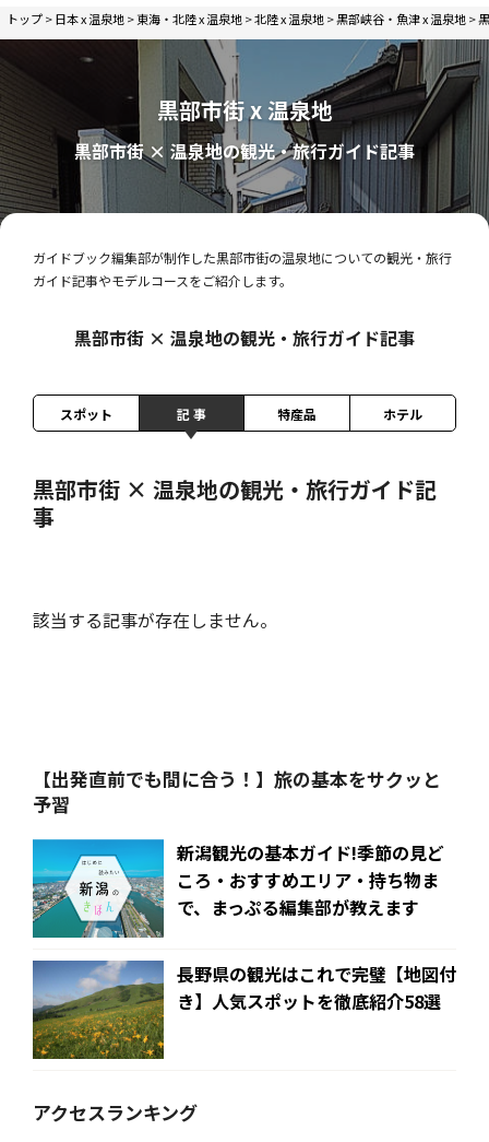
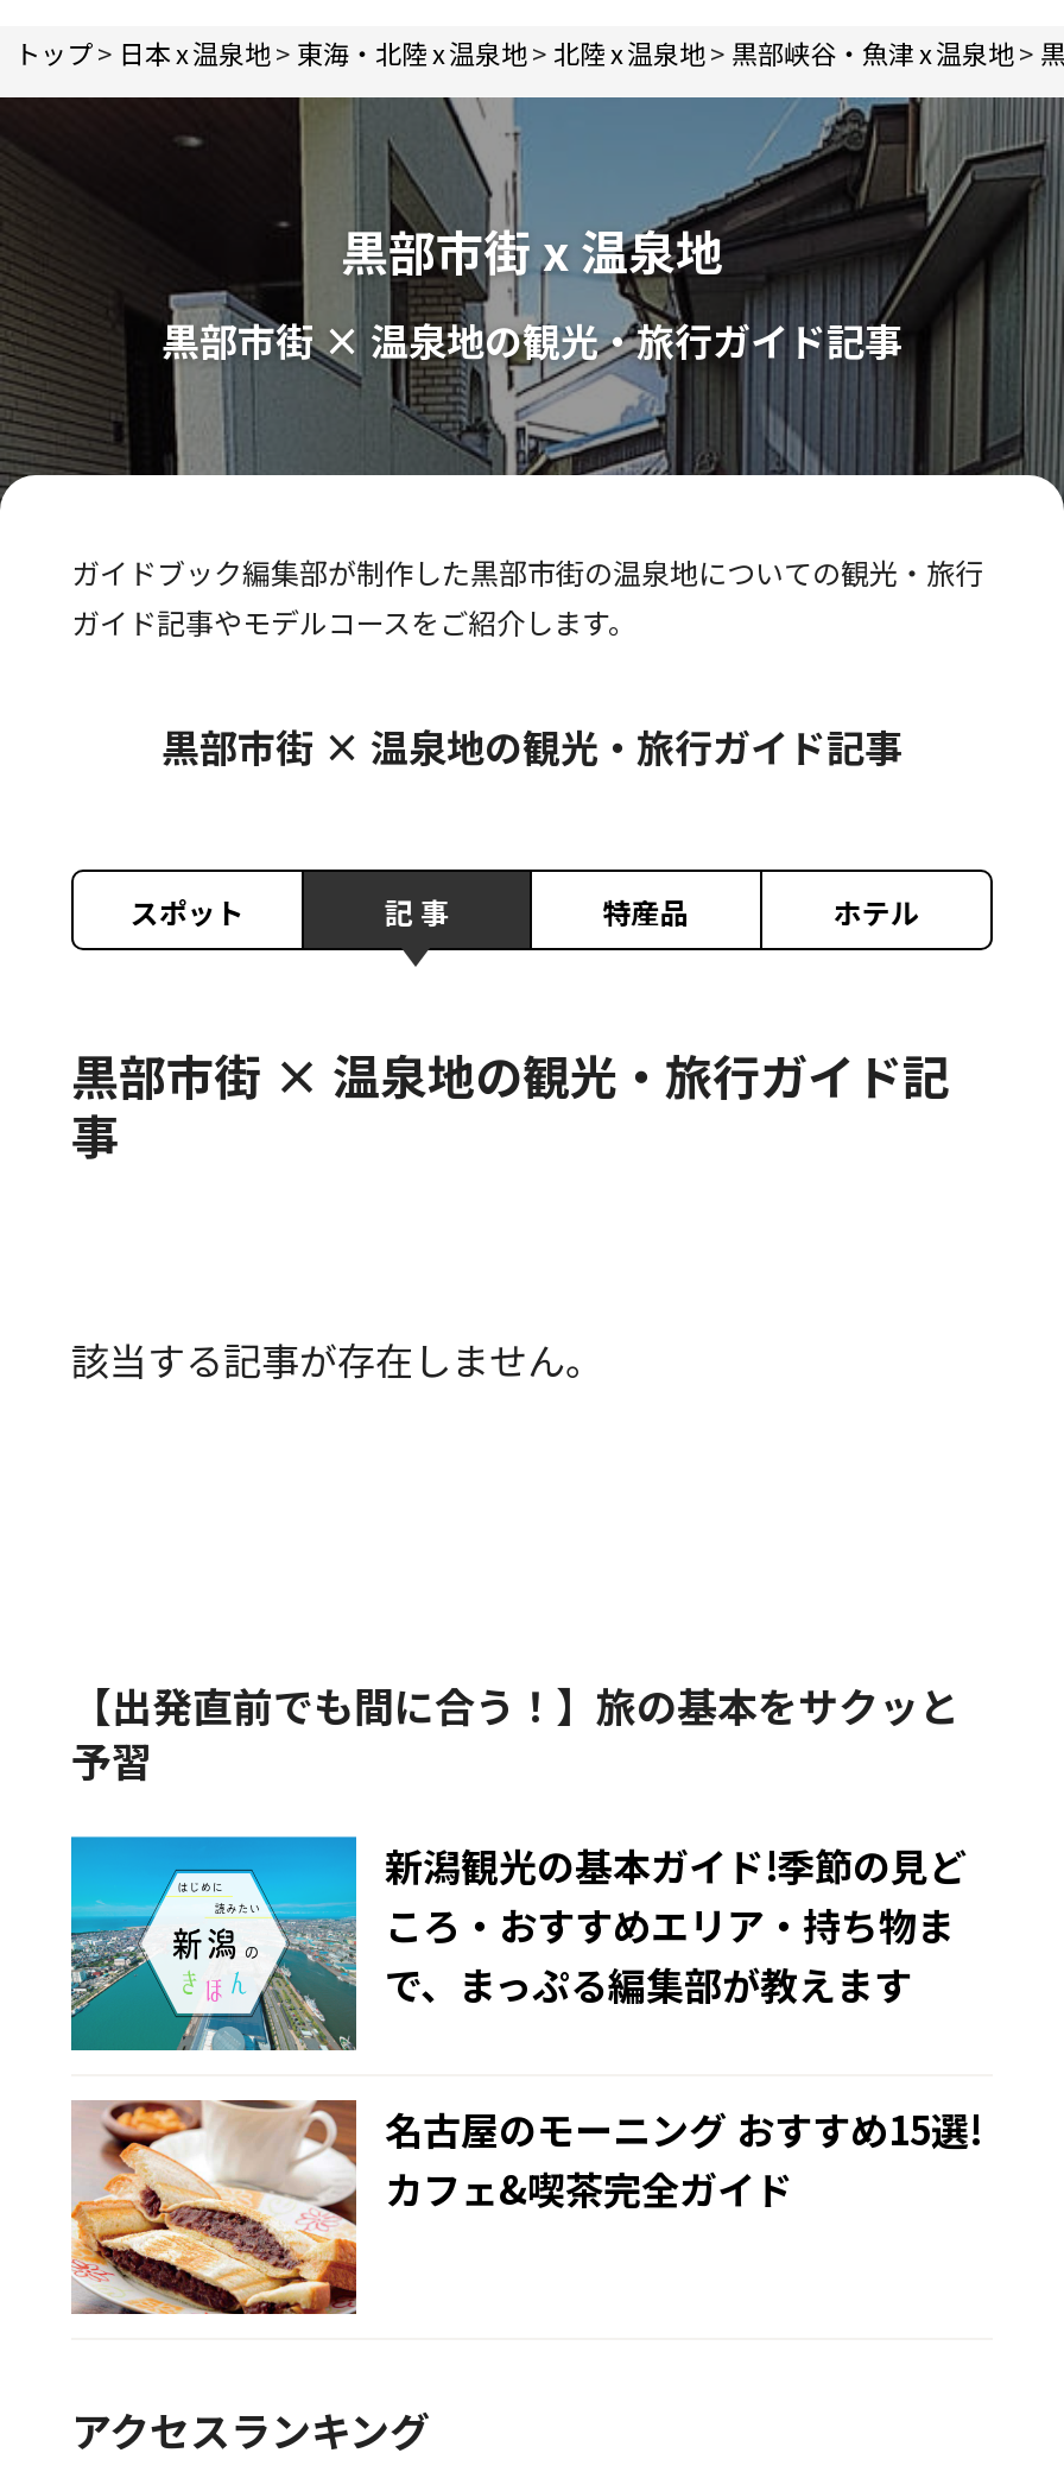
- [image]
- 長野県の観光はこれで完璧【地図付
- き】人気スポットを徹底紹介58選
+ [image]
+ 名古屋のモーニング おすすめ15選!
+ カフェ&喫茶完全ガイド
